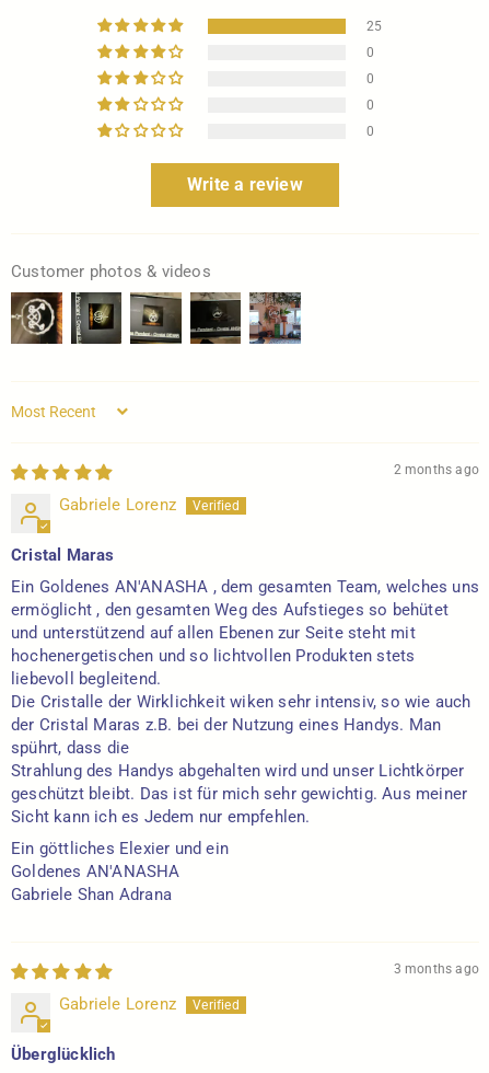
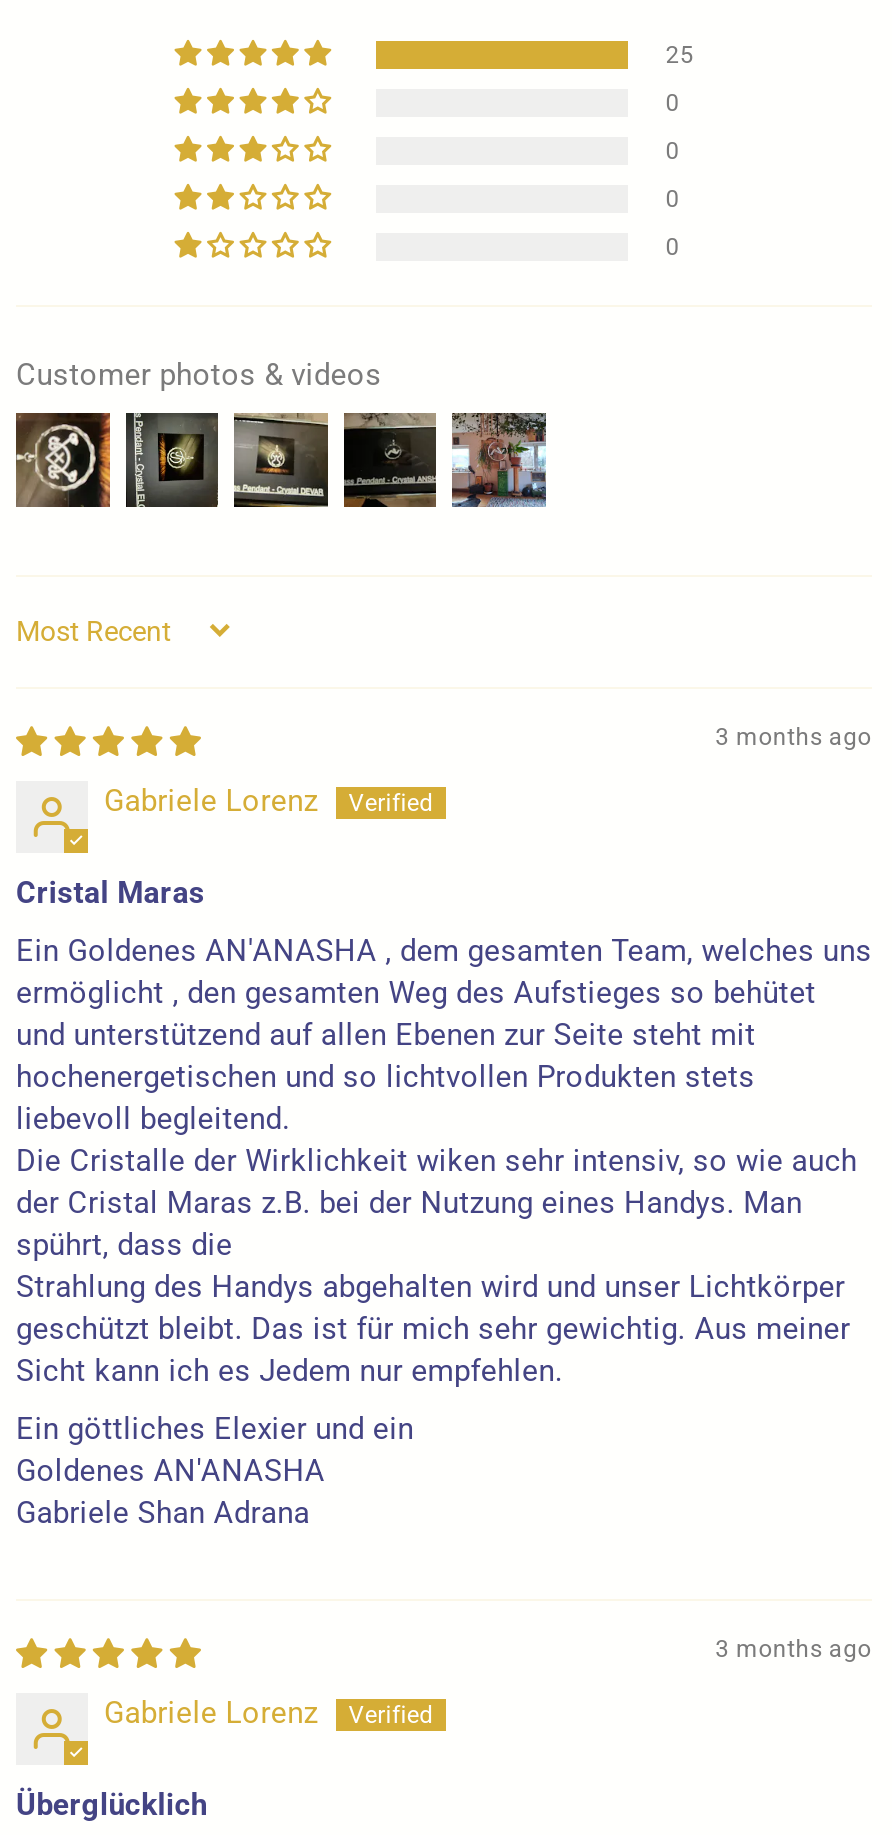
- Write a review

- 2 months ago
+ 3 months ago
